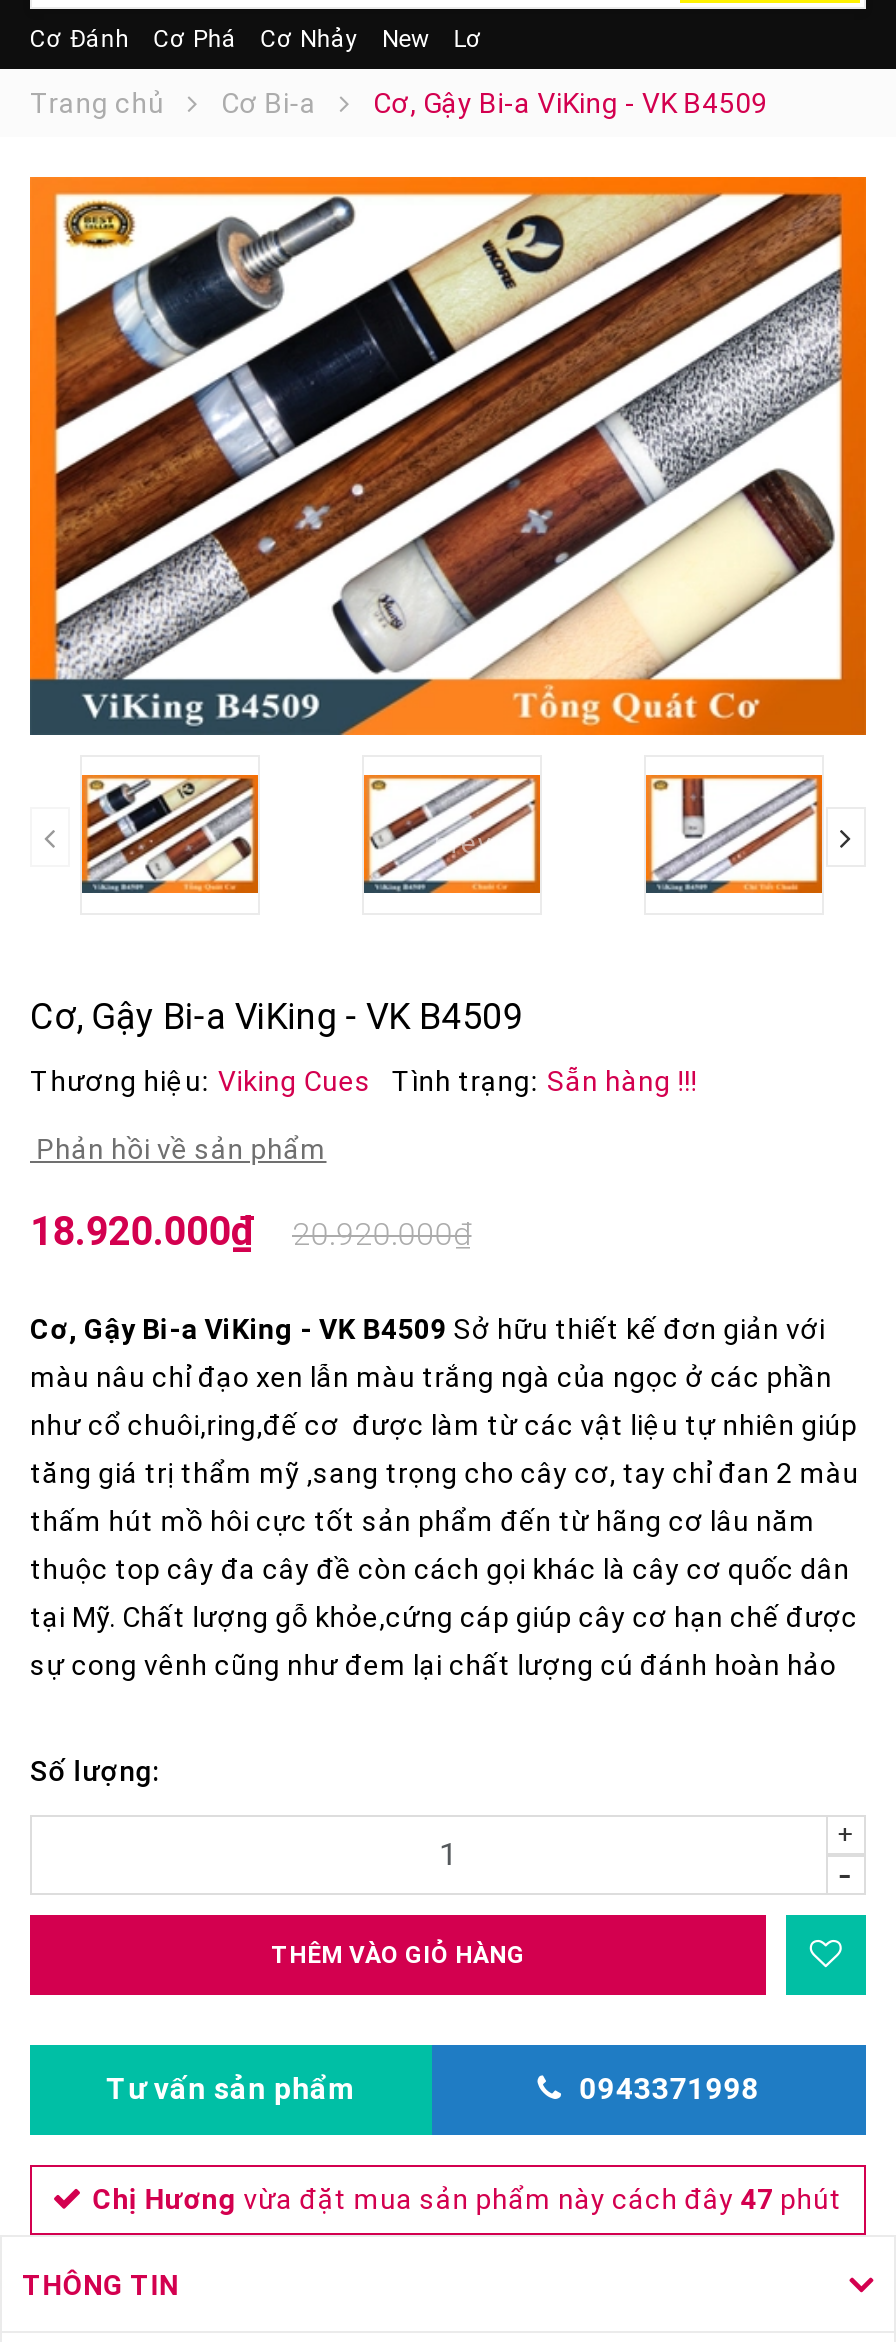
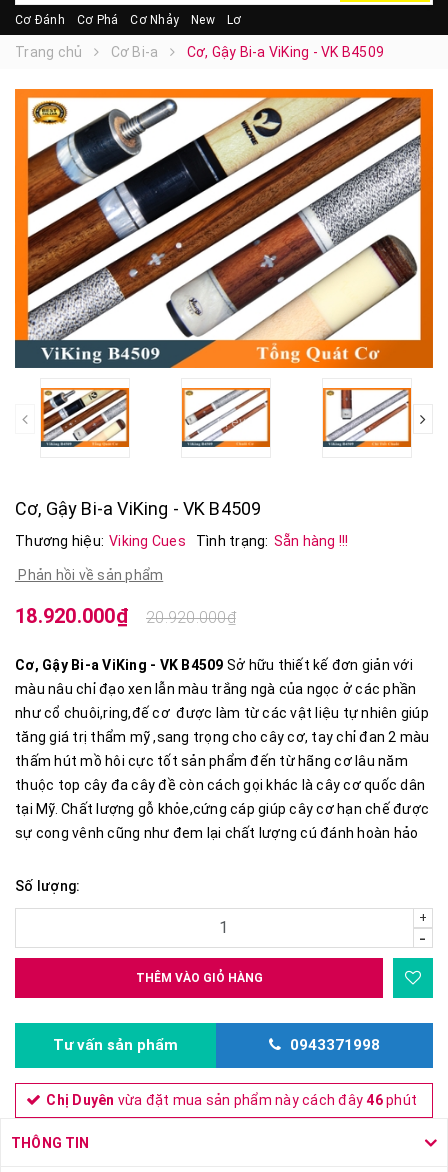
- Chị Hương vừa đặt mua sản phẩm này cách đây 47 phút
+ Chị Duyên vừa đặt mua sản phẩm này cách đây 46 phút
